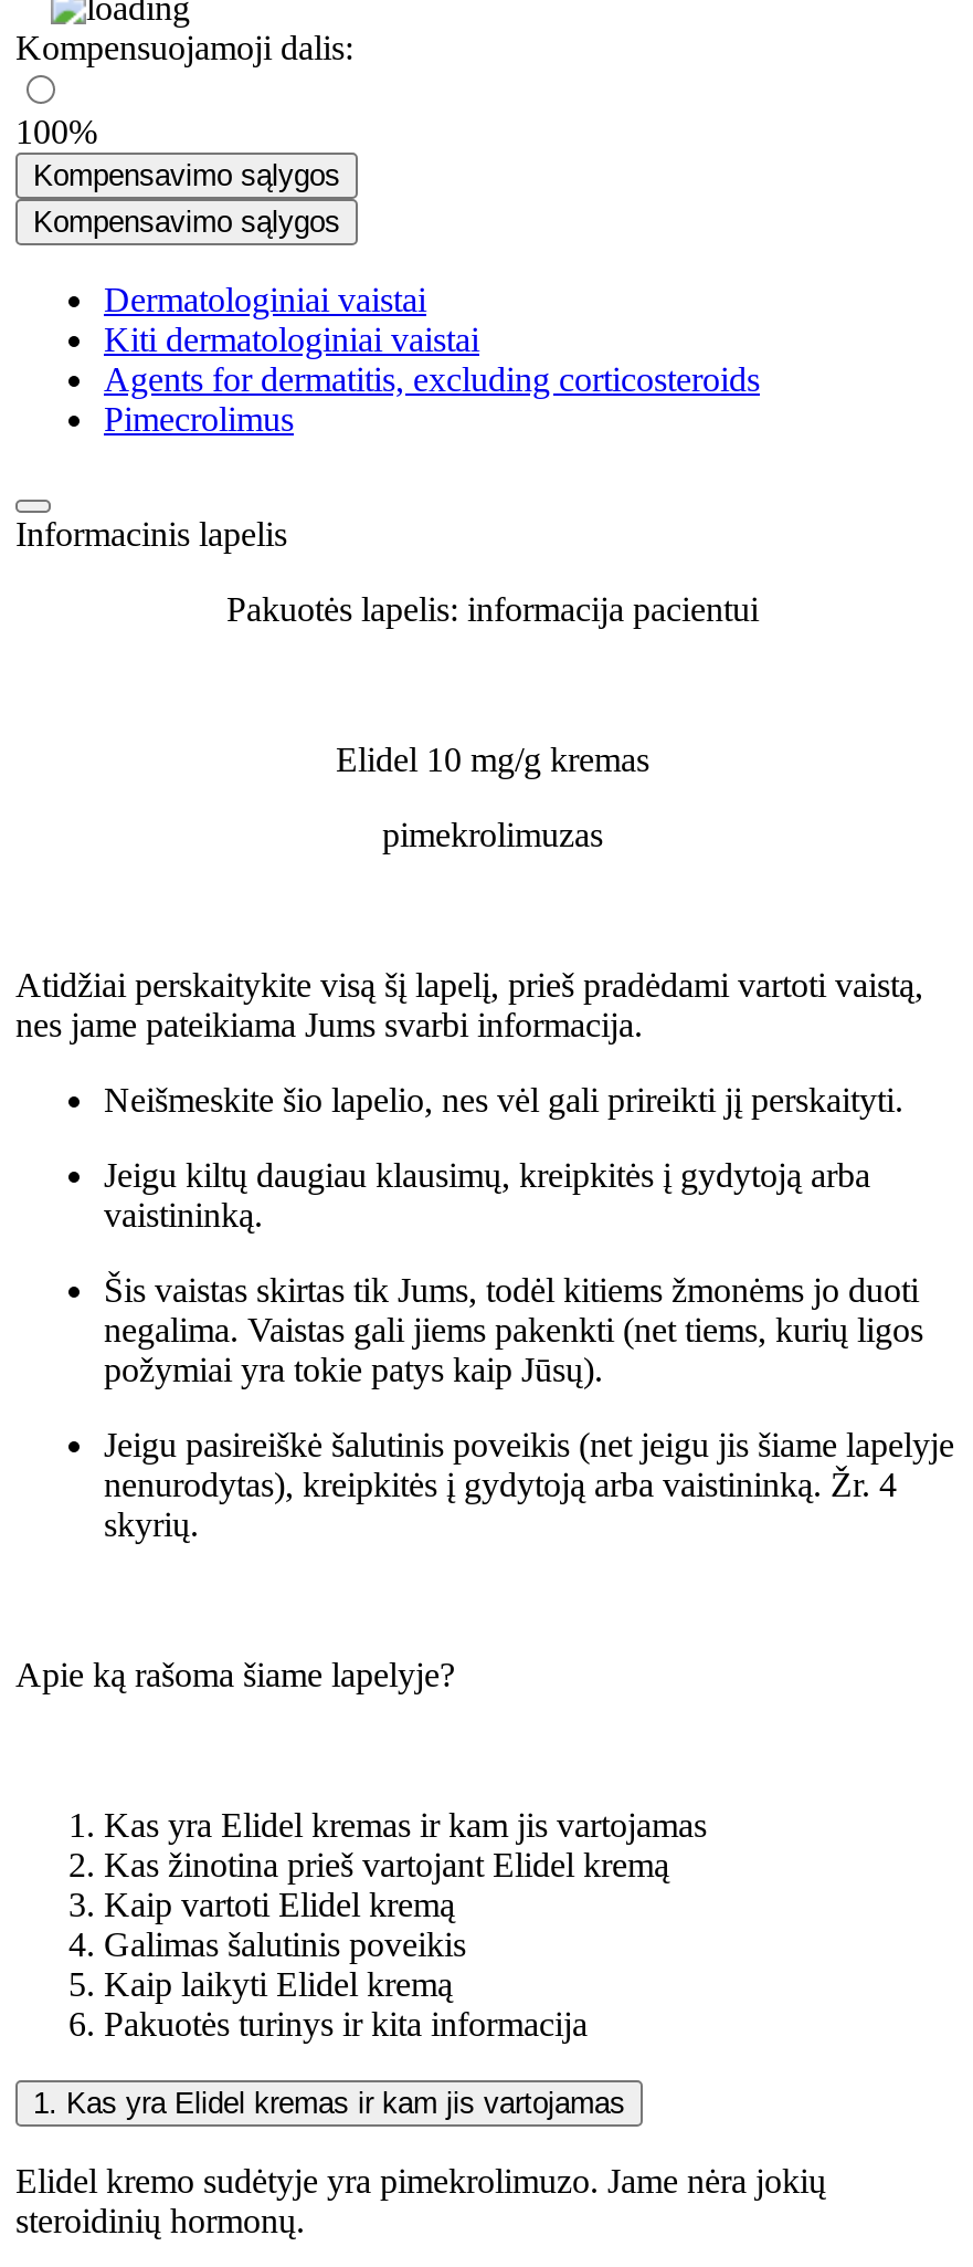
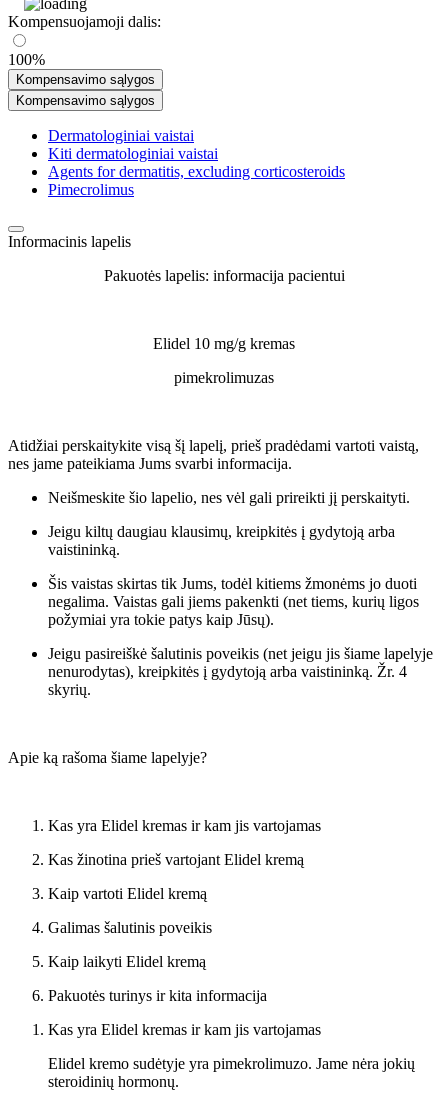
- 1. Kas yra Elidel kremas ir kam jis vartojamas
+ Kas yra Elidel kremas ir kam jis vartojamas
